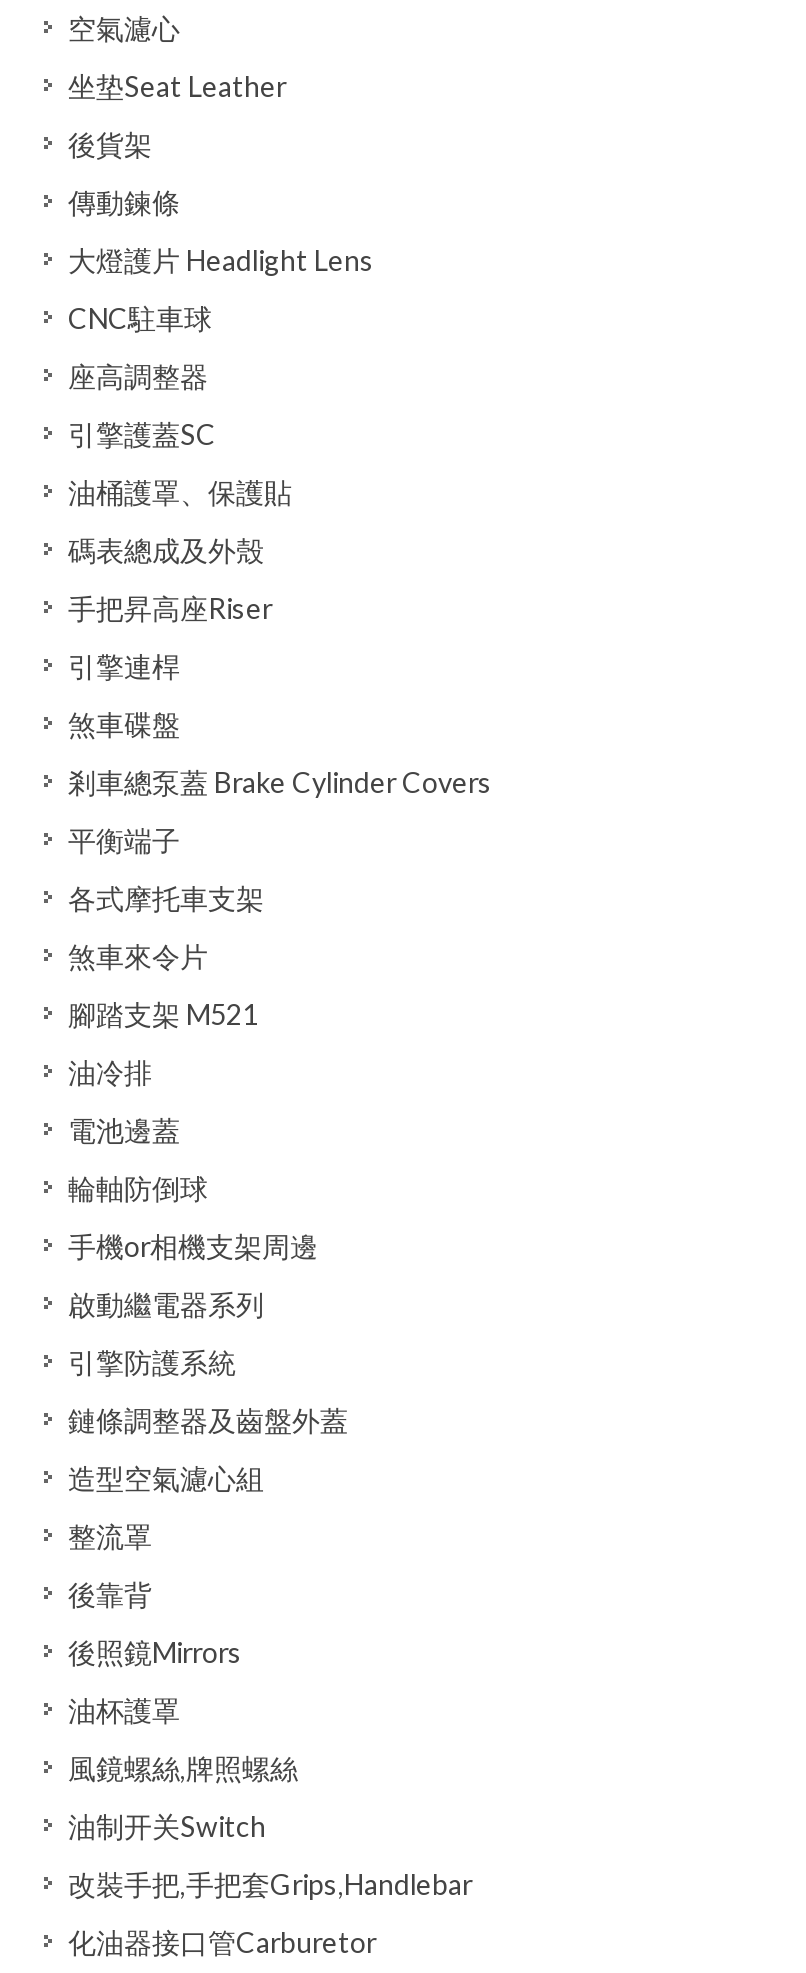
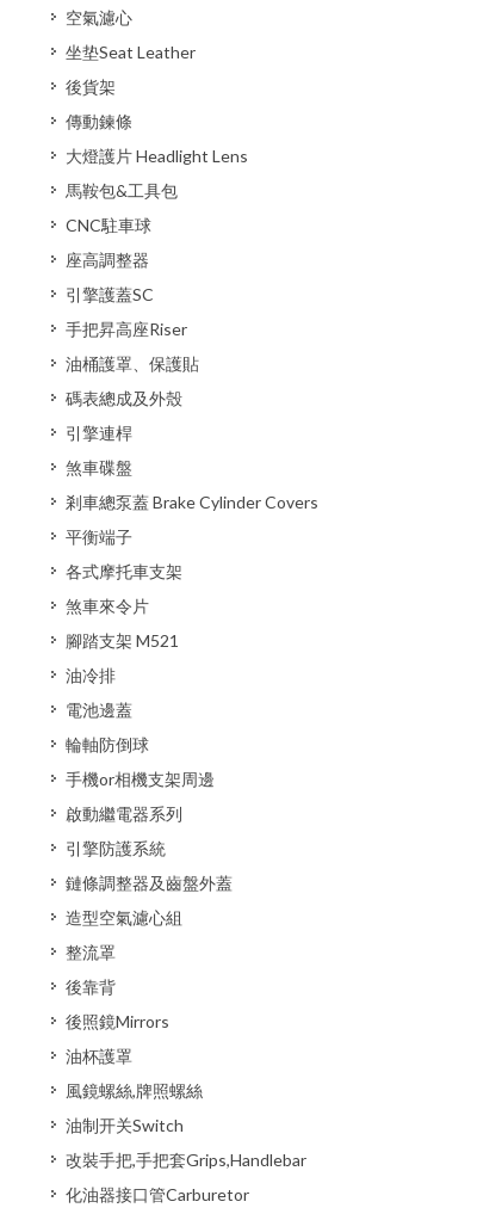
+ 馬鞍包&工具包

moved down: 油桶護罩、保護貼 | 碼表總成及外殼

moved up: 手把昇高座Riser
